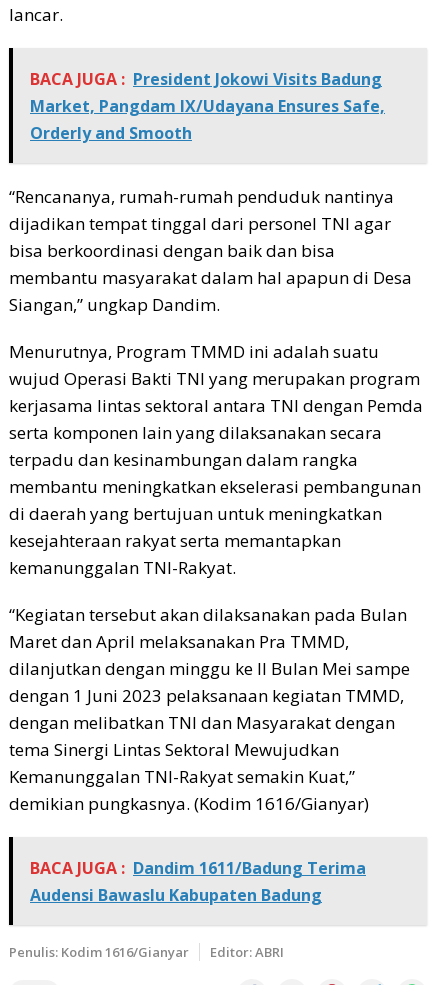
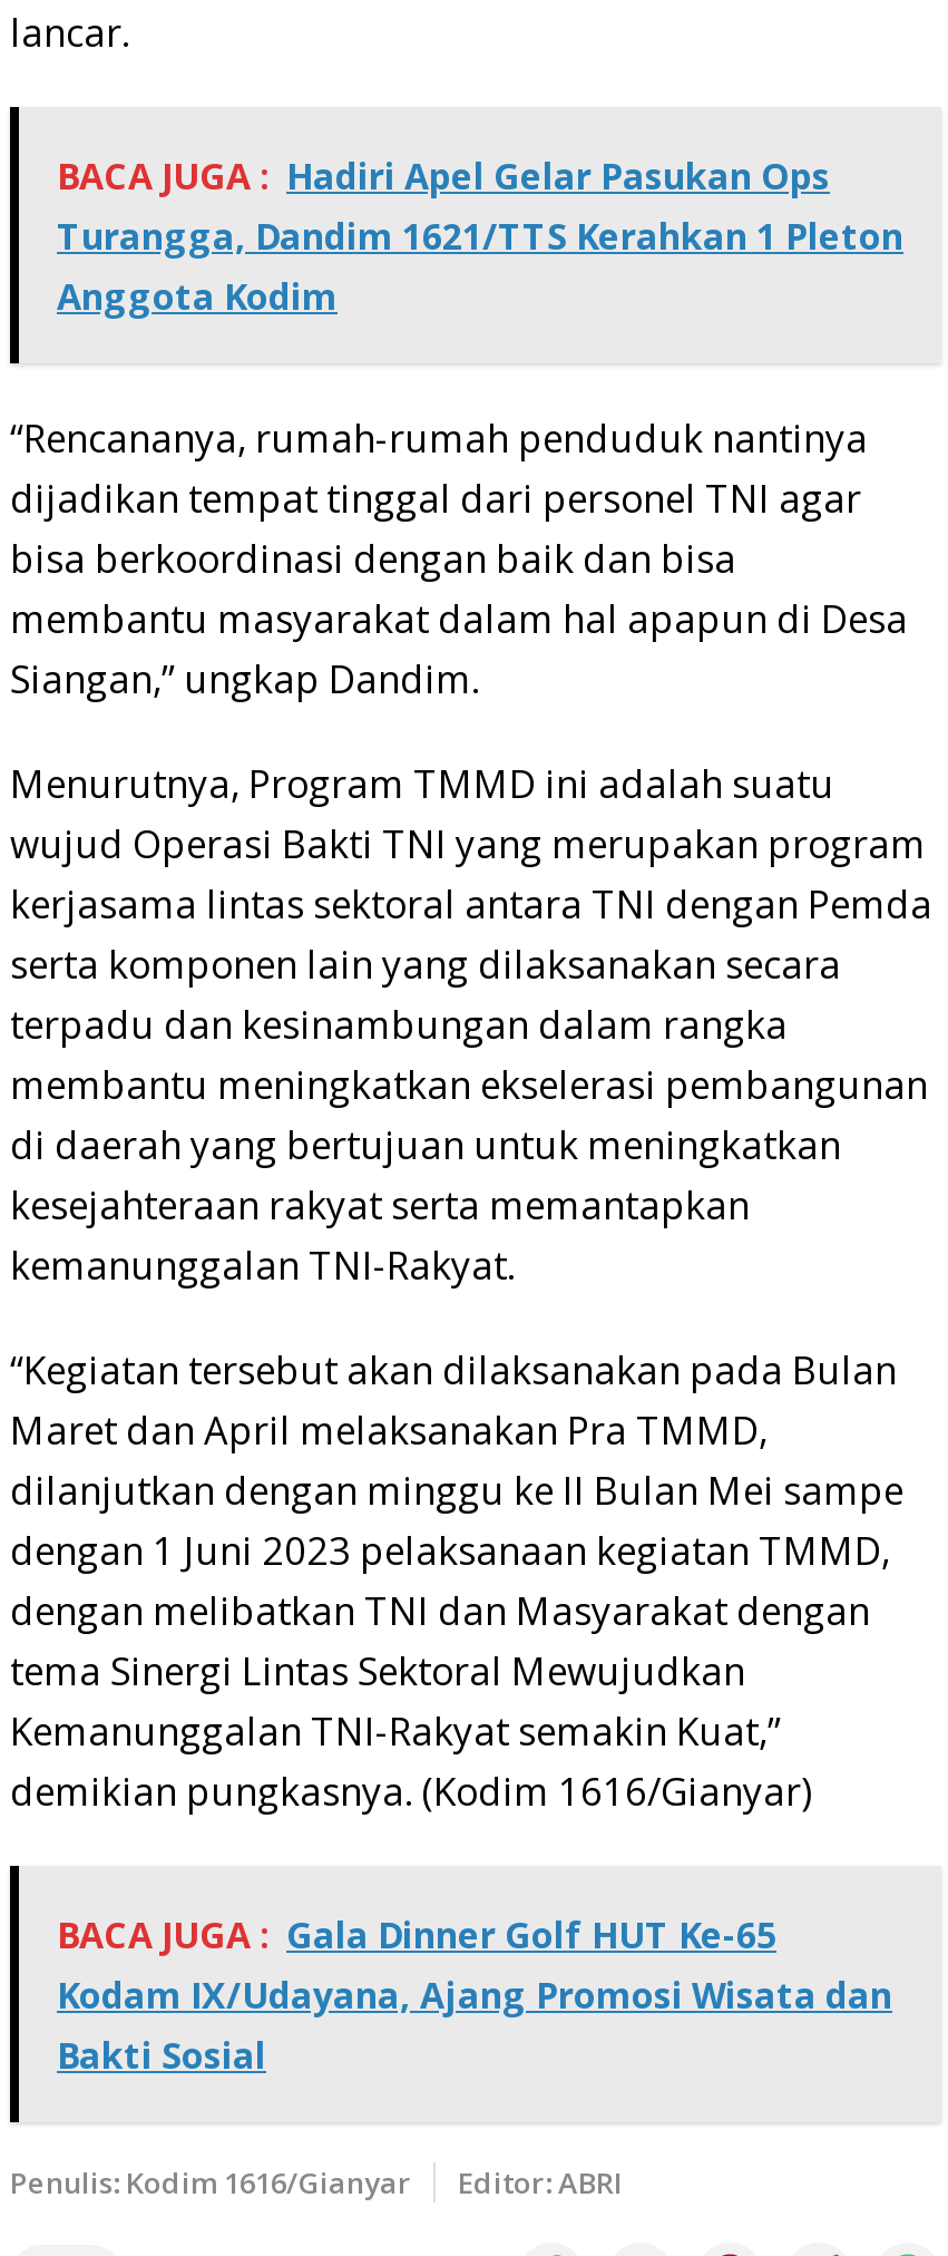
- BACA JUGA : President Jokowi Visits Badung
- Market, Pangdam IX/Udayana Ensures Safe,
- Orderly and Smooth
+ BACA JUGA : Hadiri Apel Gelar Pasukan Ops
+ Turangga, Dandim 1621/TTS Kerahkan 1 Pleton
+ Anggota Kodim

- BACA JUGA : Dandim 1611/Badung Terima
- Audensi Bawaslu Kabupaten Badung
+ BACA JUGA : Gala Dinner Golf HUT Ke-65
+ Kodam IX/Udayana, Ajang Promosi Wisata dan
+ Bakti Sosial
